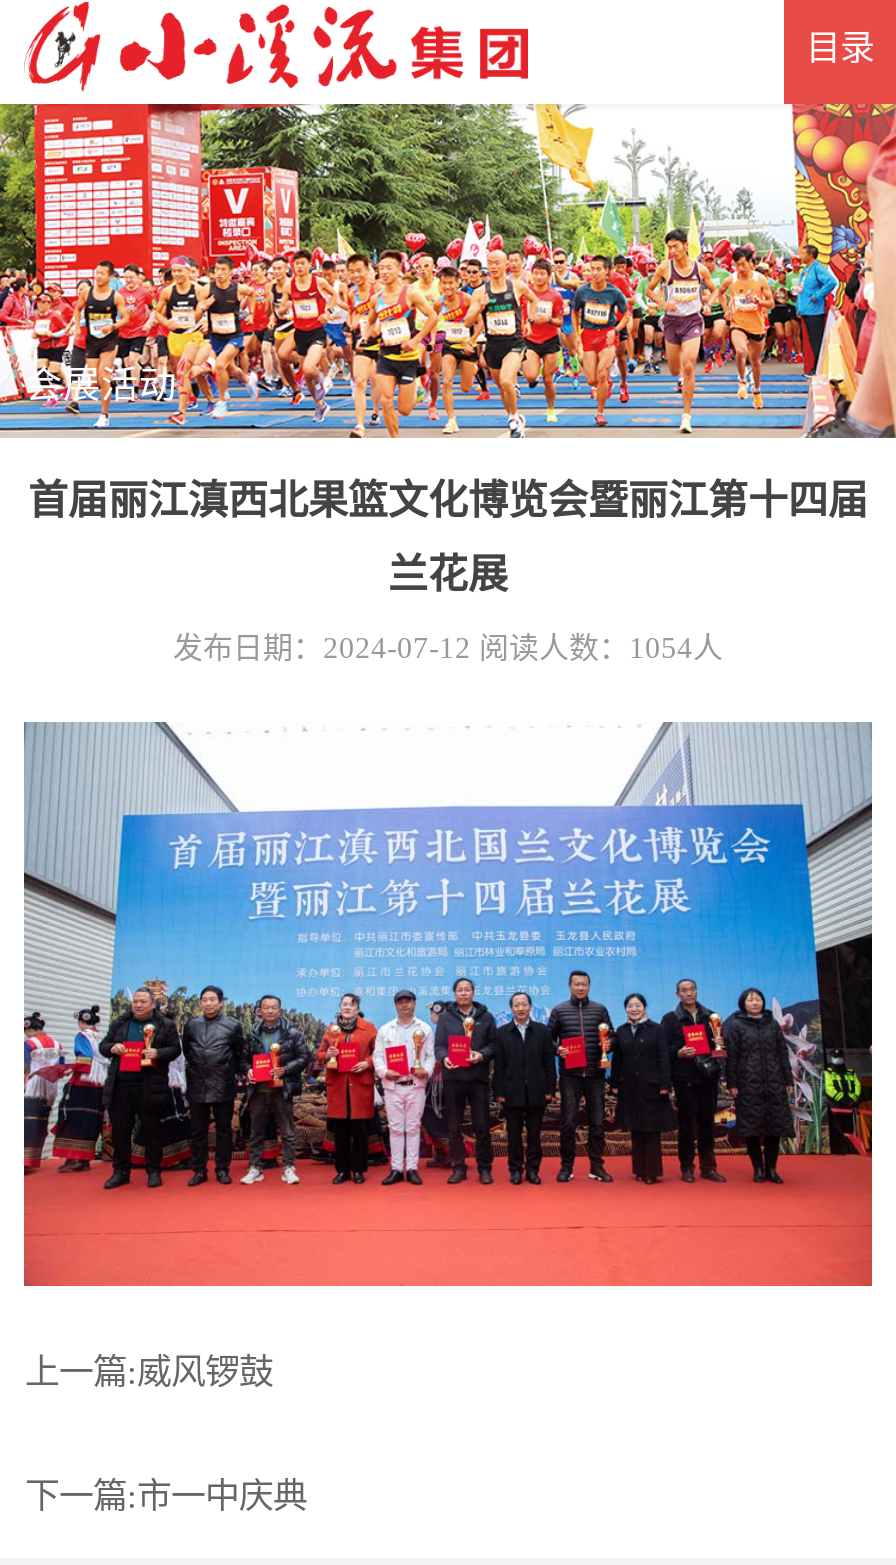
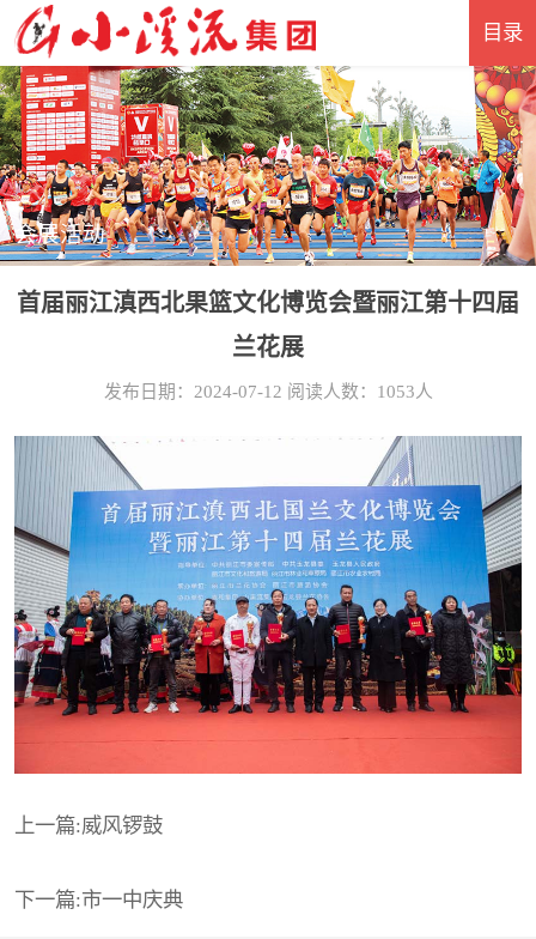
- 发布日期：2024-07-12 阅读人数：1054人
+ 发布日期：2024-07-12 阅读人数：1053人
